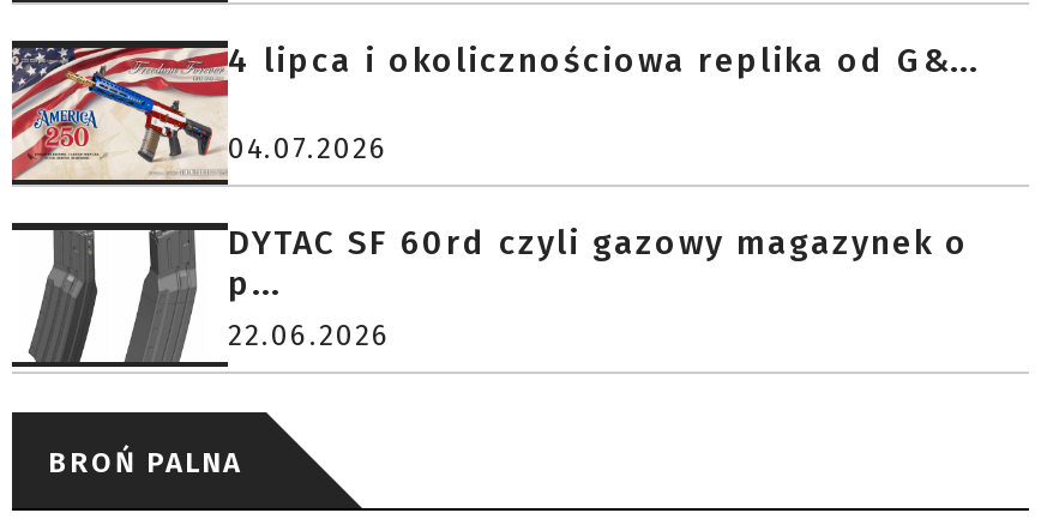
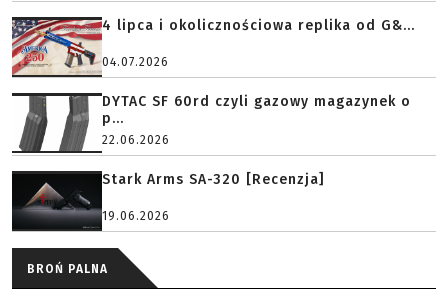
+ [image]
+ Stark Arms SA-320 [Recenzja]
+ 19.06.2026
